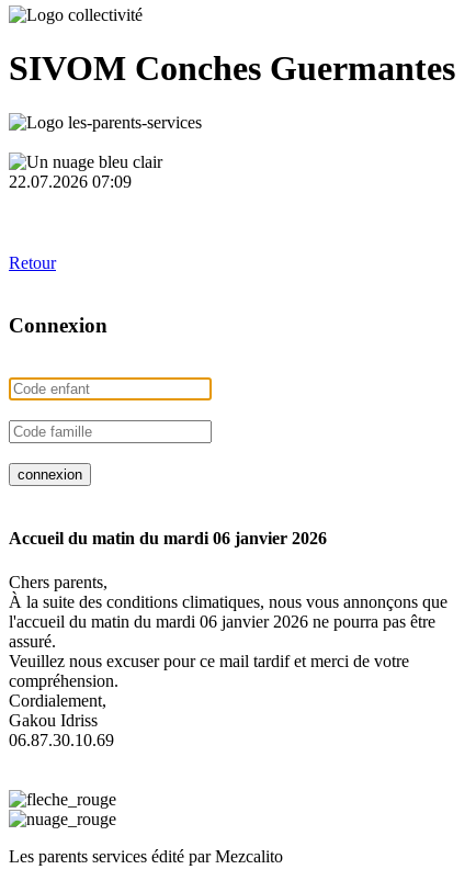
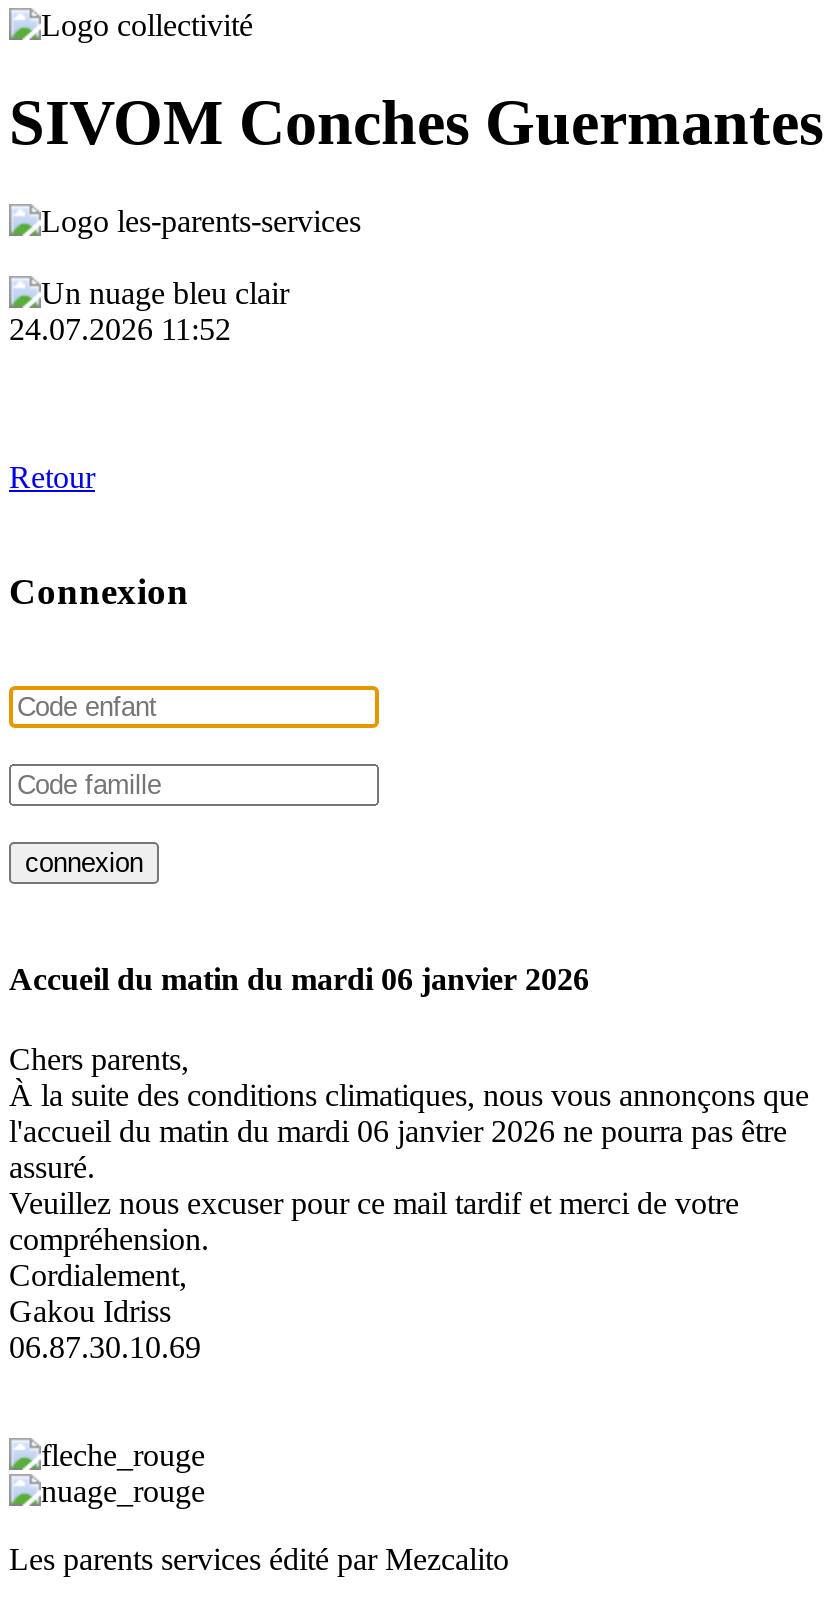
- 22.07.2026 07:09
+ 24.07.2026 11:52
